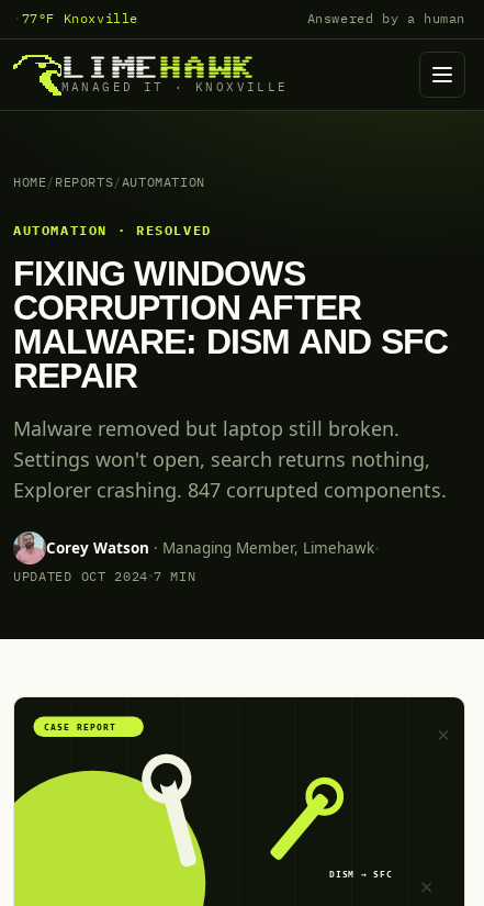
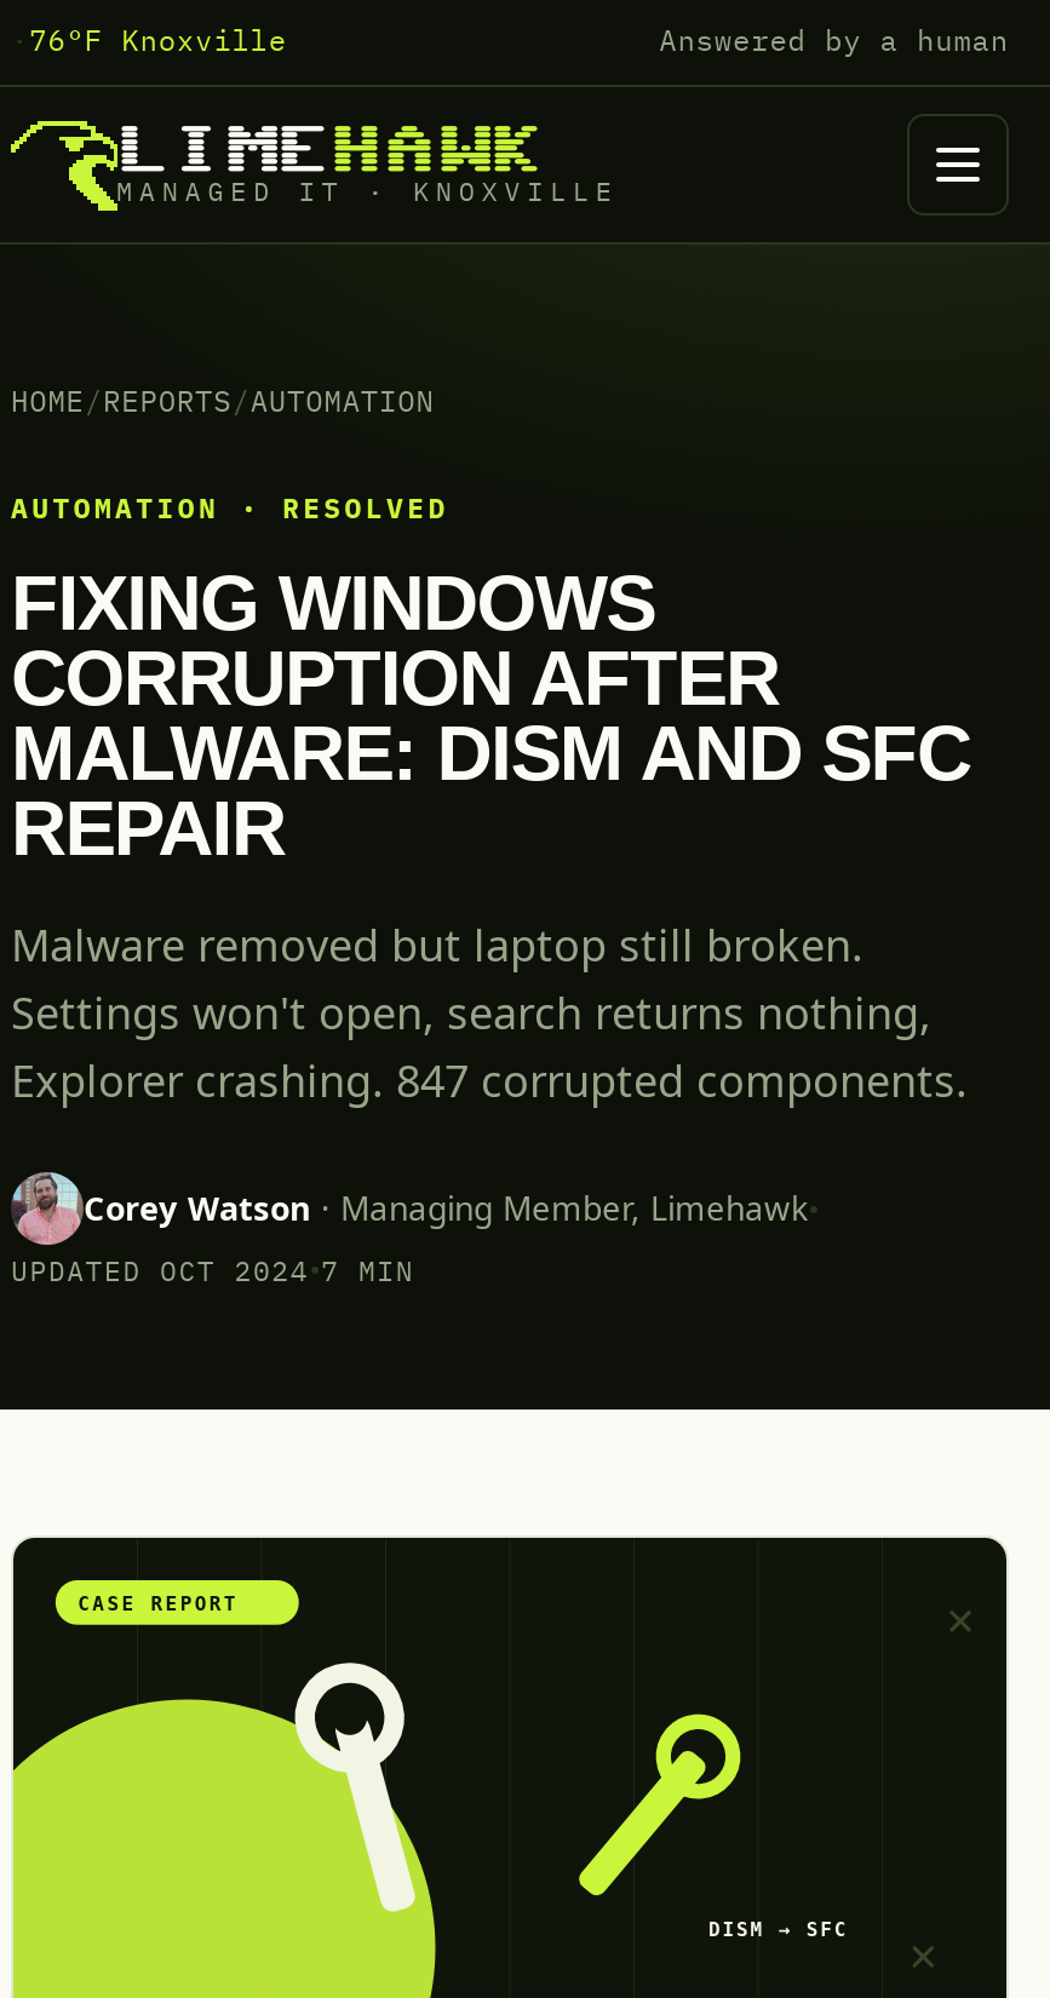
- · 77 °F Knoxville
+ · 76 °F Knoxville
